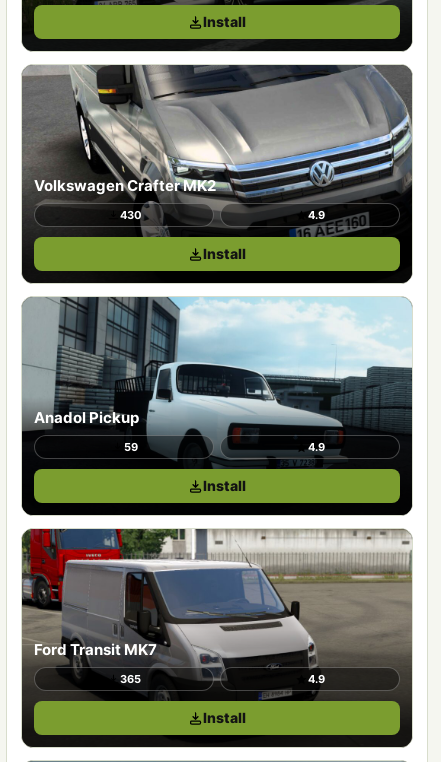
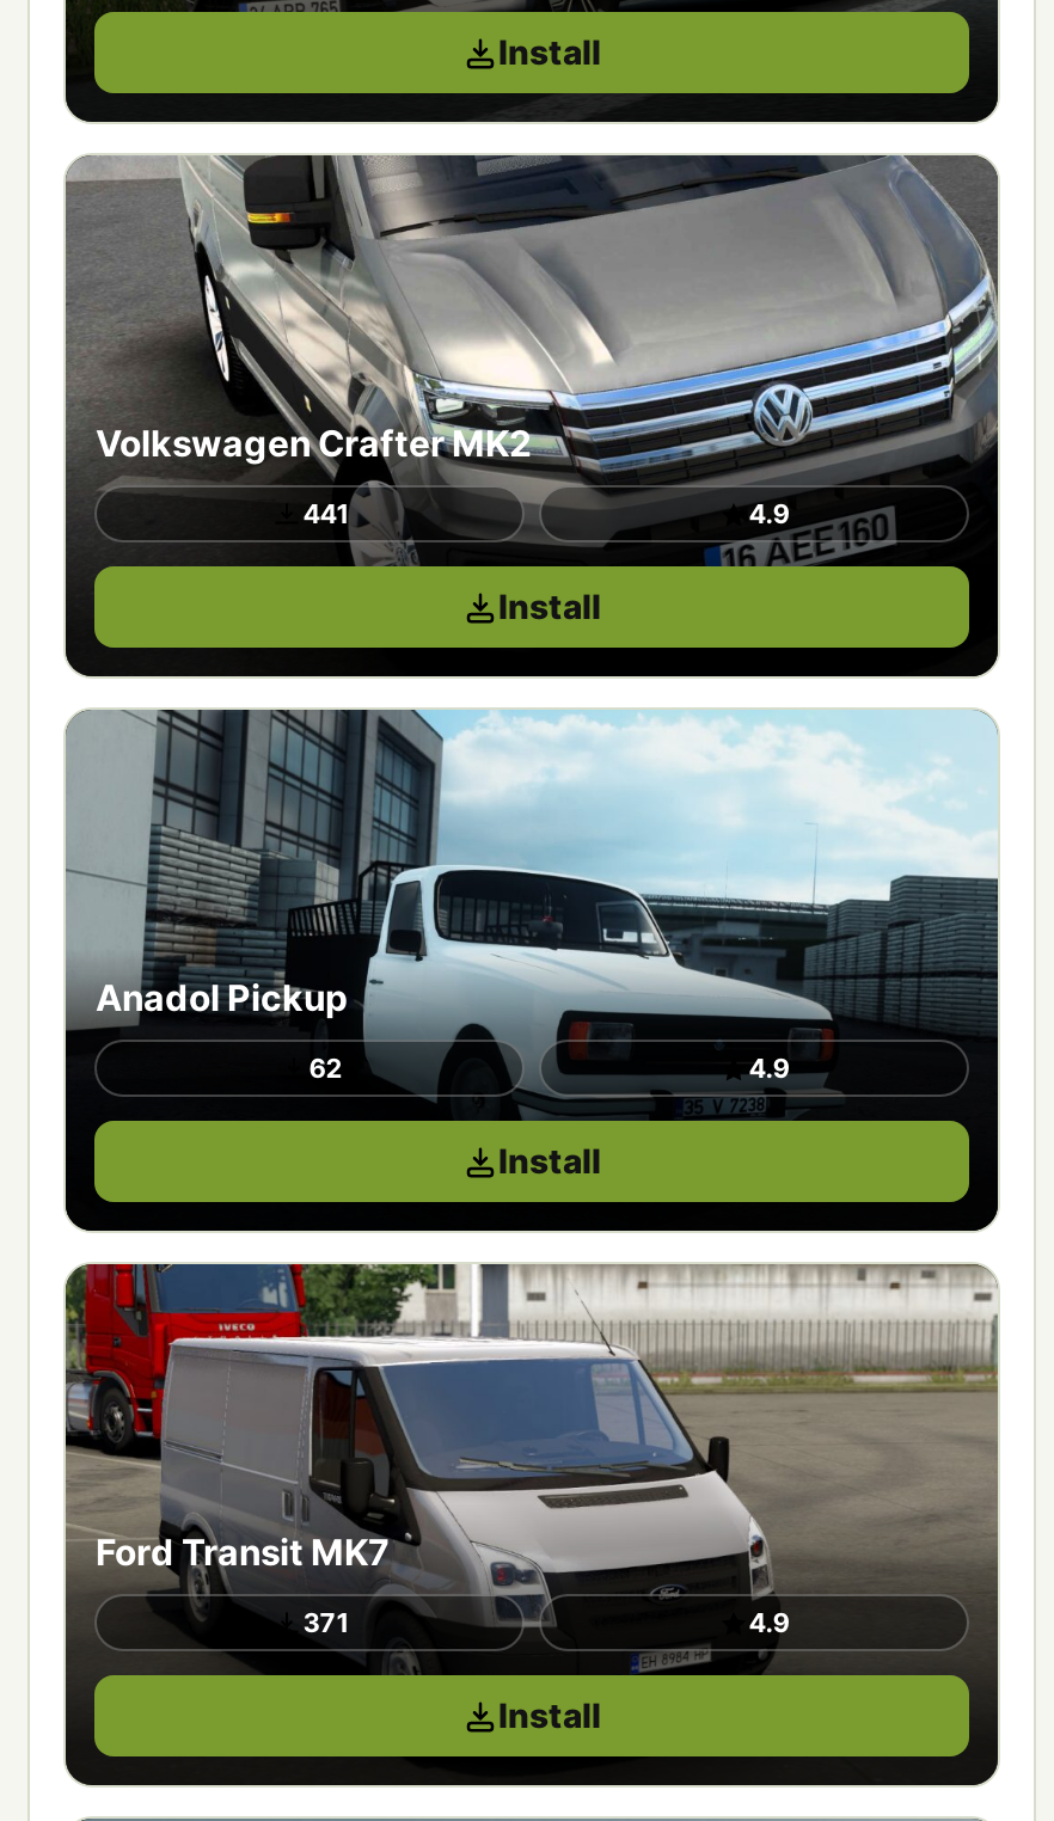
- 430
+ 441

- 59
+ 62

- 365
+ 371
